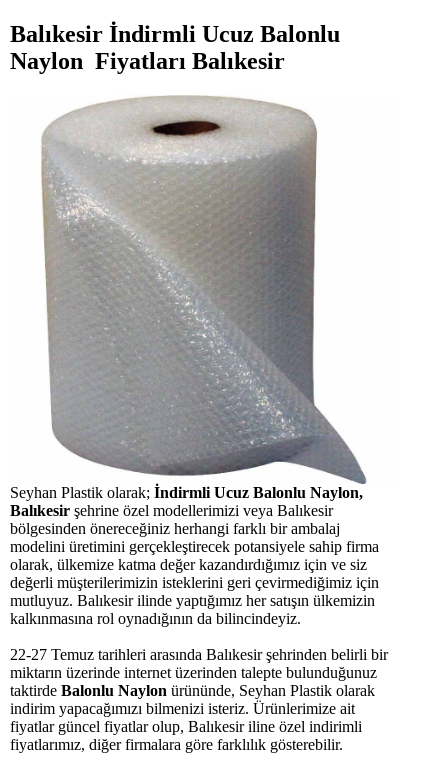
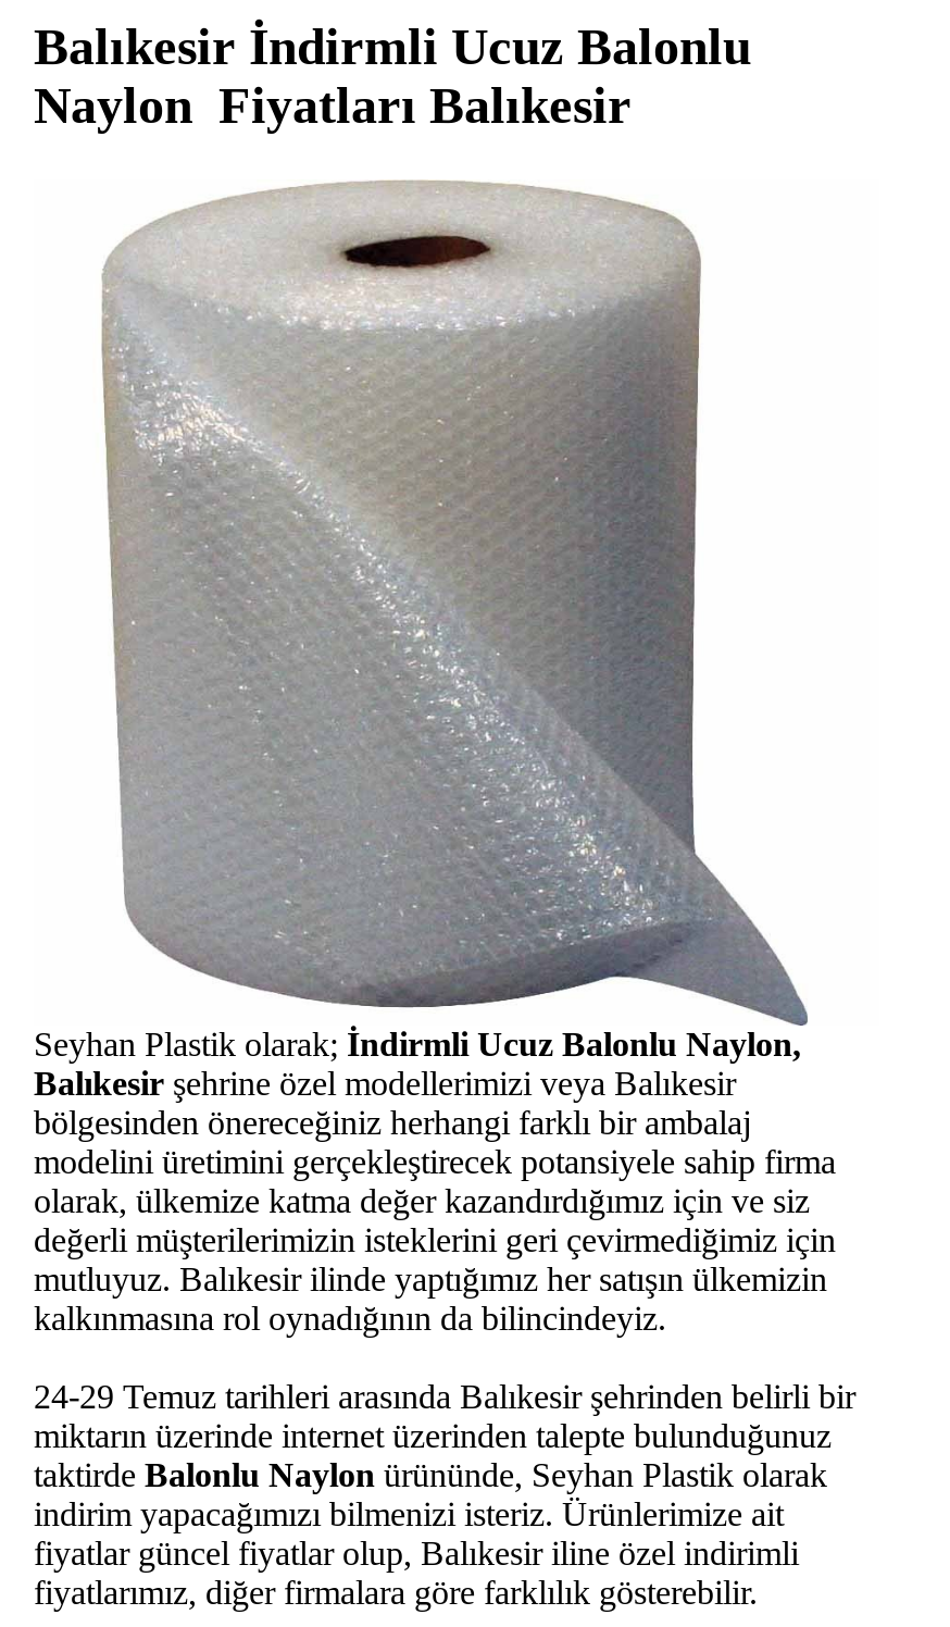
- 22-27 Temuz tarihleri arasında Balıkesir şehrinden belirli bir
+ 24-29 Temuz tarihleri arasında Balıkesir şehrinden belirli bir
